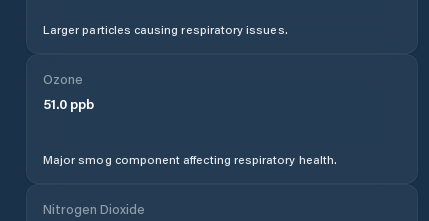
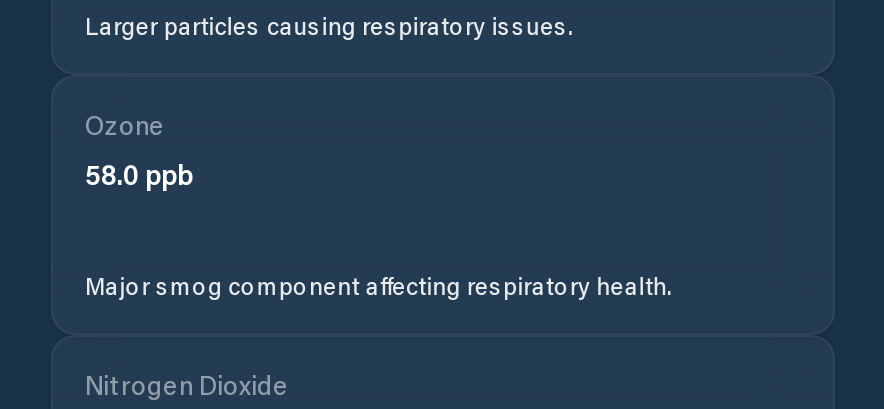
- 51.0 ppb
+ 58.0 ppb
